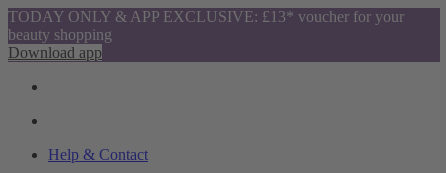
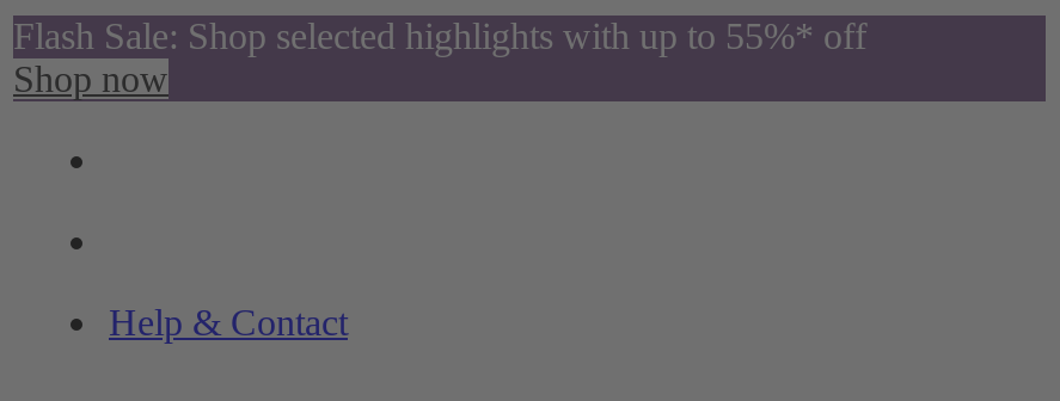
- TODAY ONLY & APP EXCLUSIVE: £13* voucher for your
- beauty shopping
- Download app
+ Flash Sale: Shop selected highlights with up to 55%* off
+ Shop now
